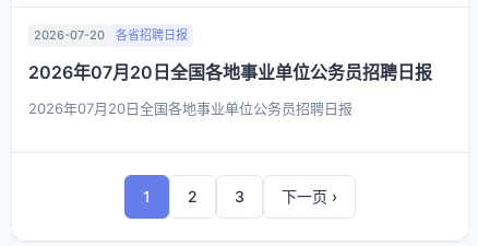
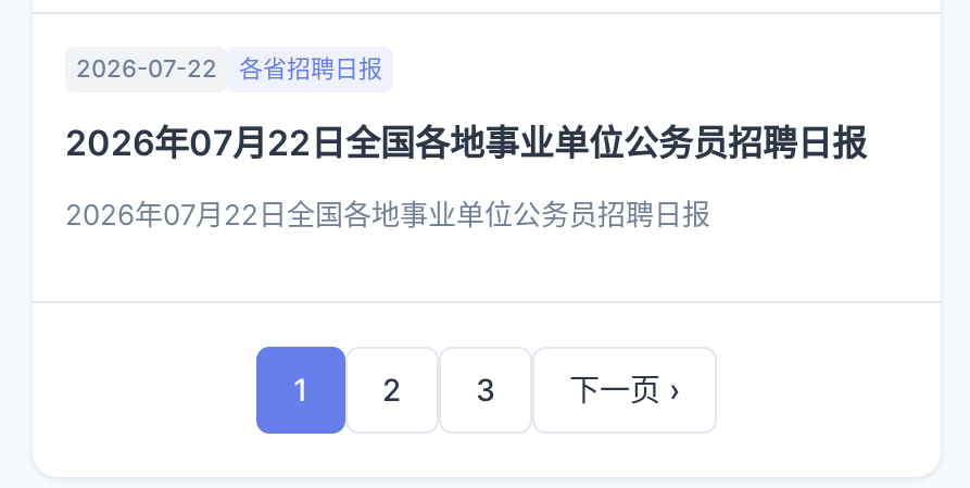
- 2026-07-20 各省招聘日报
+ 2026-07-22 各省招聘日报

- 2026年07月20日全国各地事业单位公务员招聘日报
+ 2026年07月22日全国各地事业单位公务员招聘日报

- 2026年07月20日全国各地事业单位公务员招聘日报
+ 2026年07月22日全国各地事业单位公务员招聘日报
